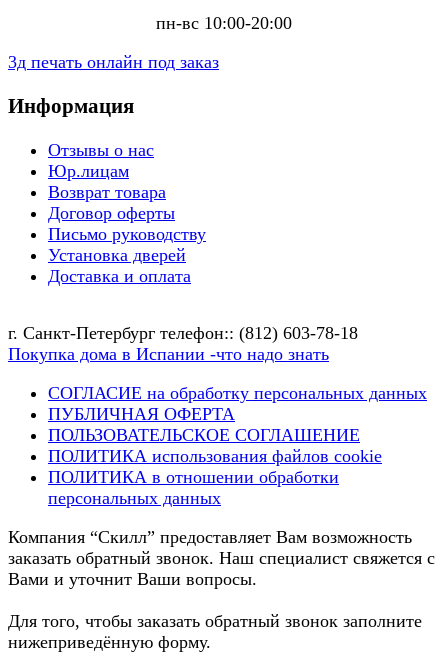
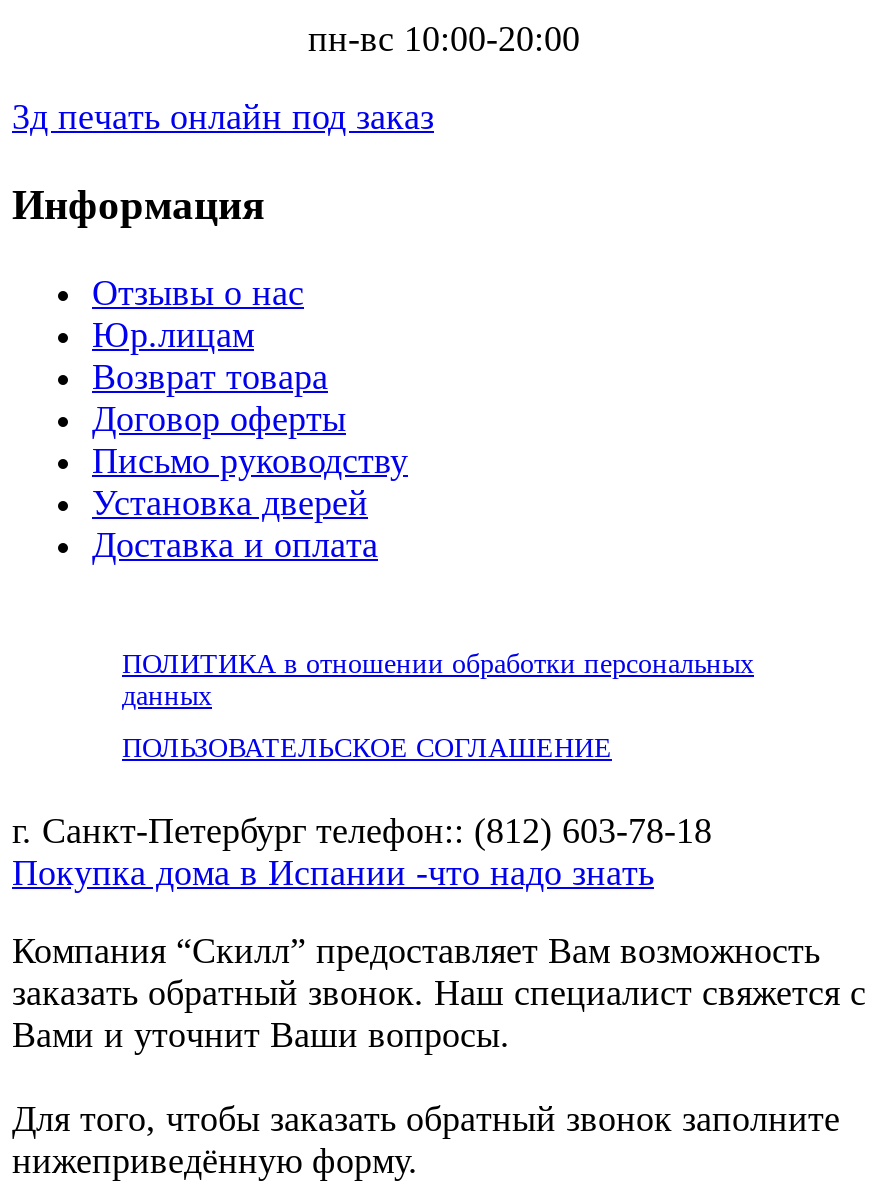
+ ПОЛИТИКА в отношении обработки персональных
+ данных

moved down: г. Санкт-Петербург телефон:: (812) 603-78-18 | Покупка дома в Испании -что надо знать

- СОГЛАСИЕ на обработку персональных данных
- ПУБЛИЧНАЯ ОФЕРТА
- ПОЛИТИКА использования файлов cookie
- ПОЛИТИКА в отношении обработки
- персональных данных

moved up: ПОЛЬЗОВАТЕЛЬСКОЕ СОГЛАШЕНИЕ
